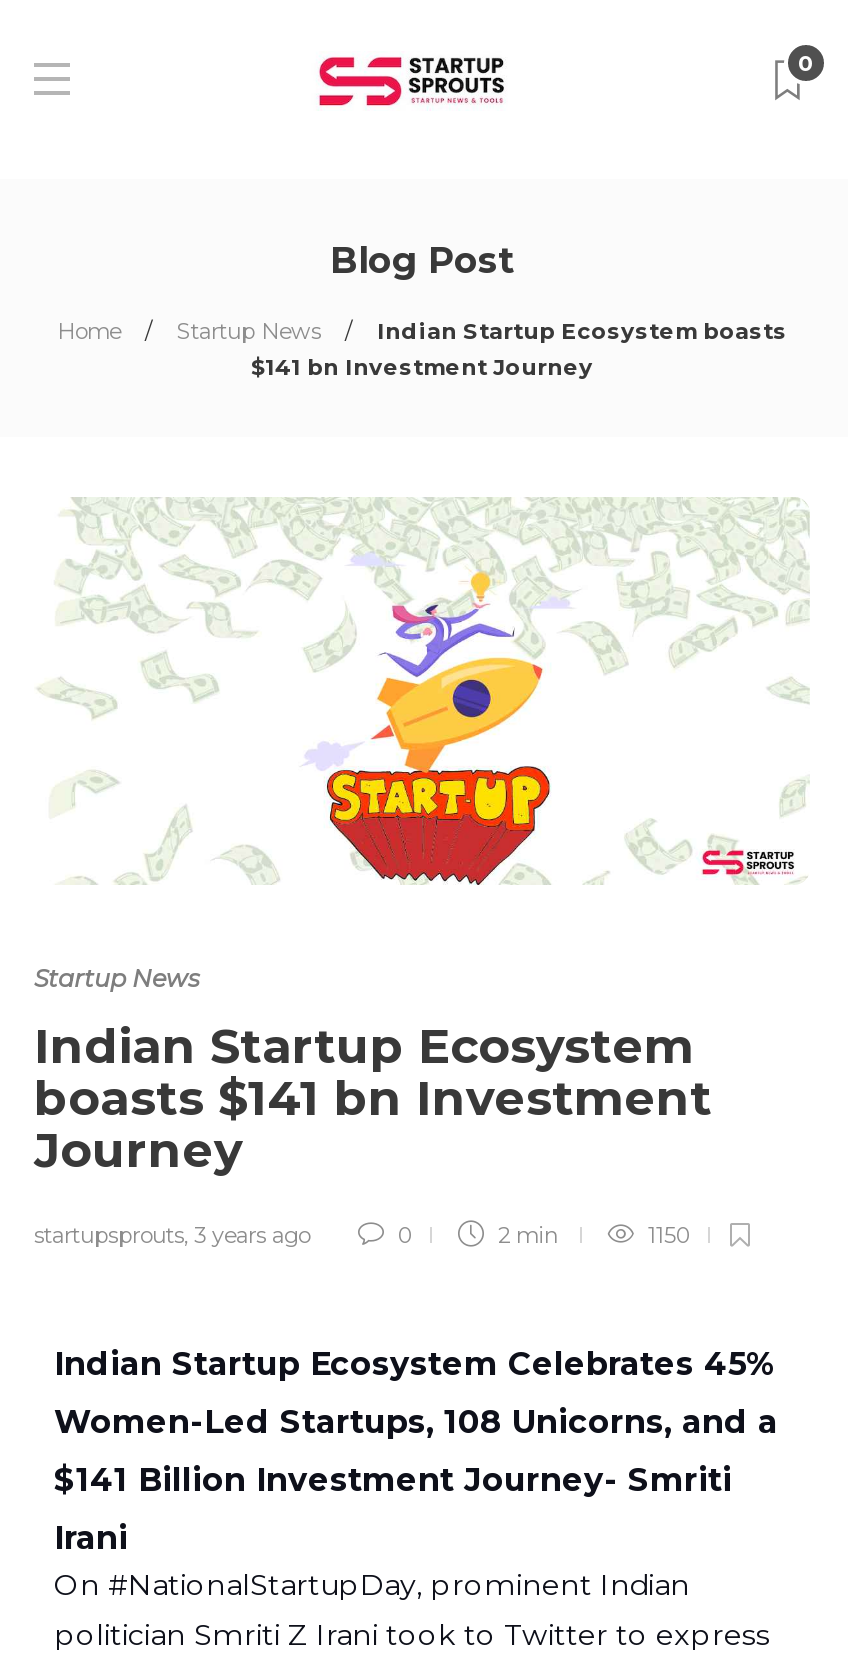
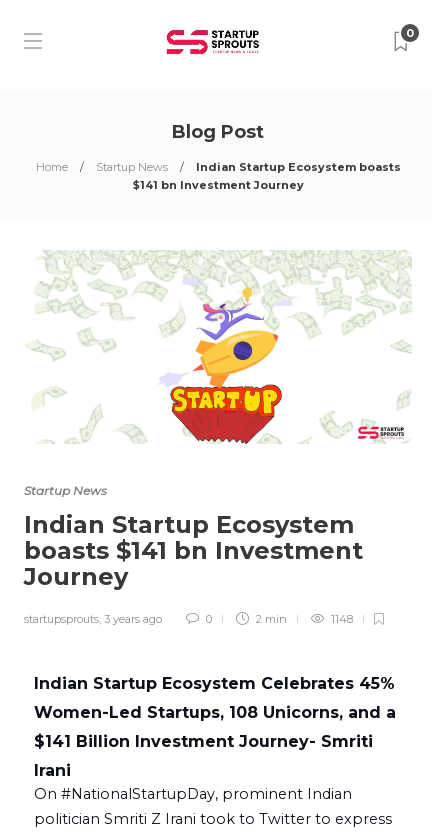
- 1150
+ 1148
